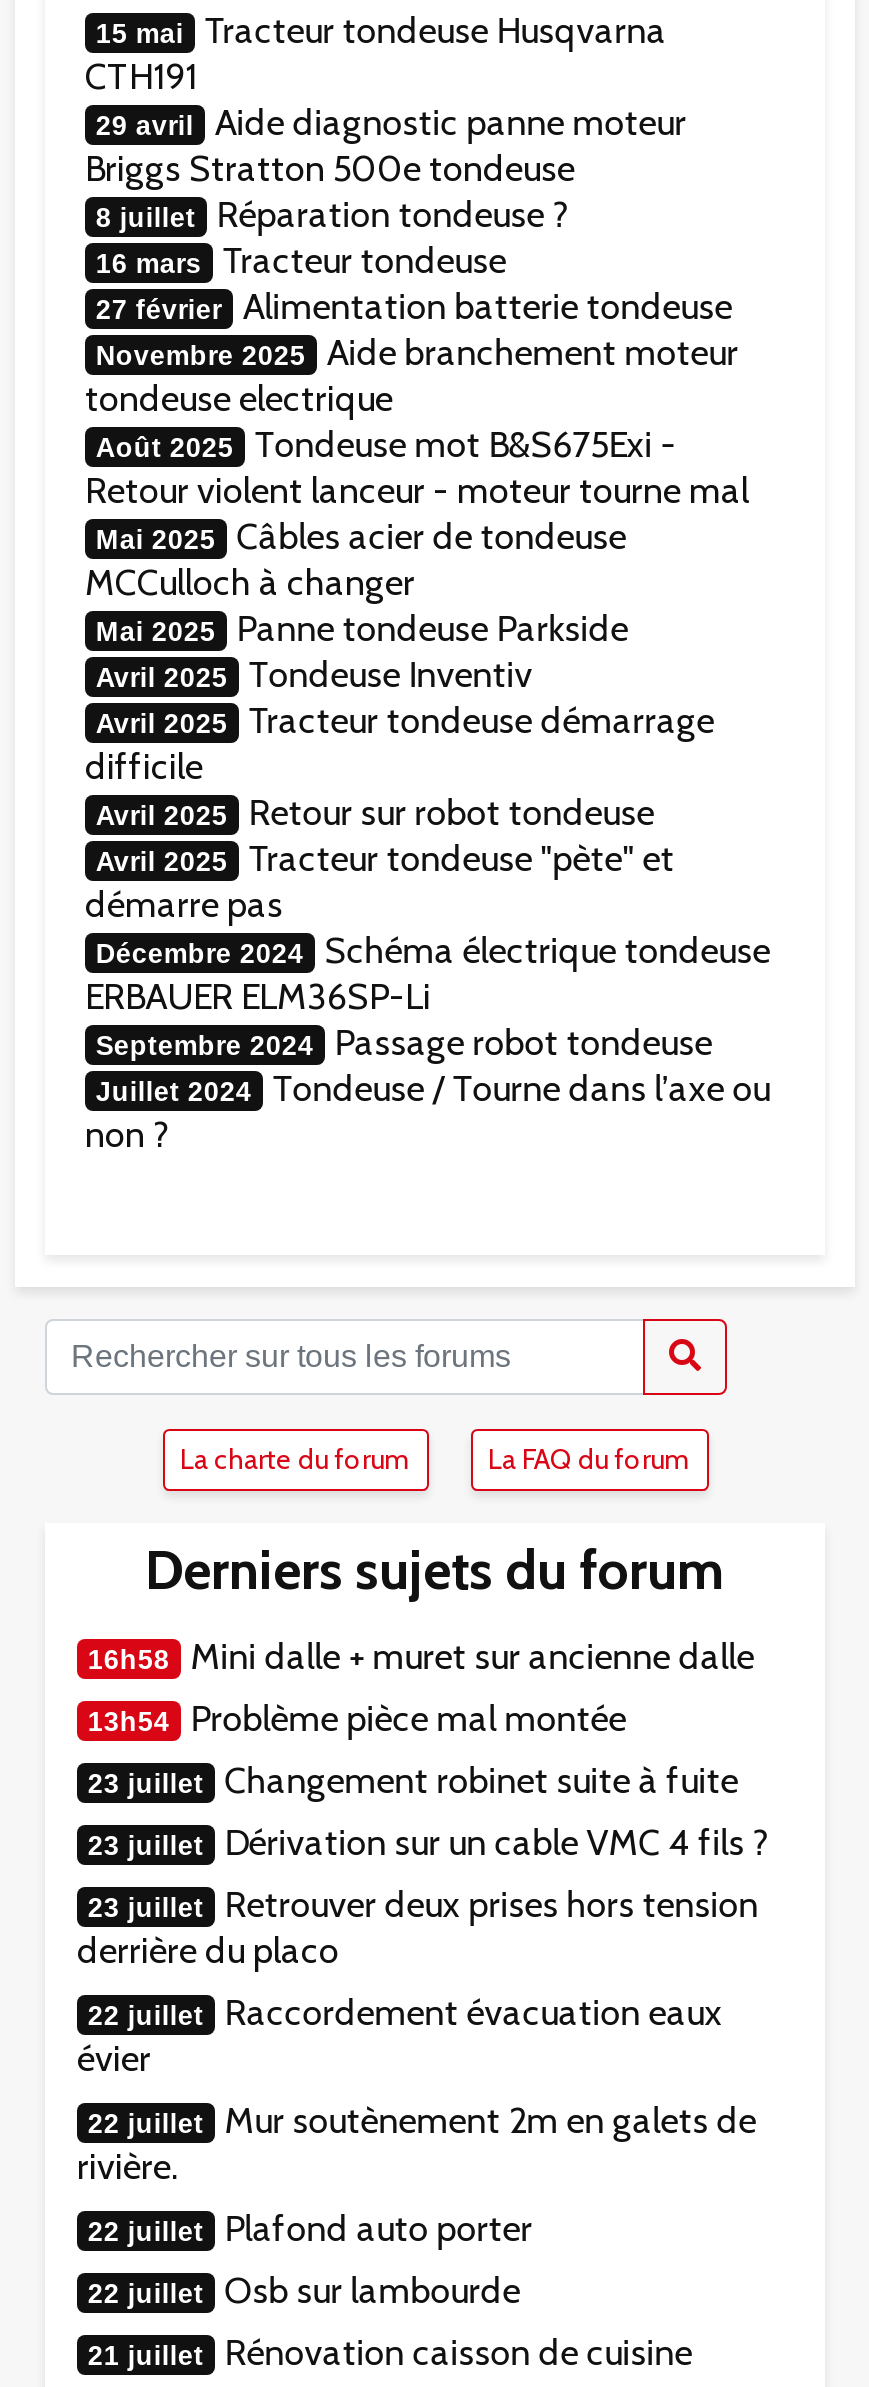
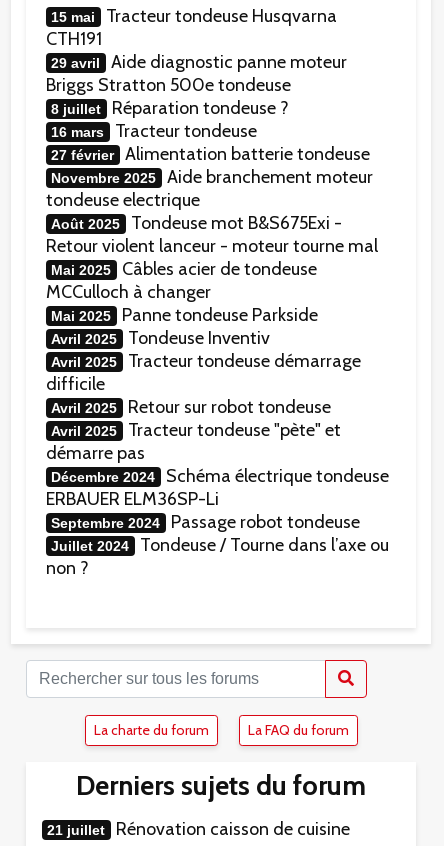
- 16h58
- Mini dalle + muret sur ancienne dalle
- 13h54
- Problème pièce mal montée
- 23 juillet
- Changement robinet suite à fuite
- 23 juillet
- Dérivation sur un cable VMC 4 fils ?
- 23 juillet
- Retrouver deux prises hors tension
- derrière du placo
- 22 juillet
- Raccordement évacuation eaux
- évier
- 22 juillet
- Mur soutènement 2m en galets de
- rivière.
- 22 juillet
- Plafond auto porter
- 22 juillet
- Osb sur lambourde
